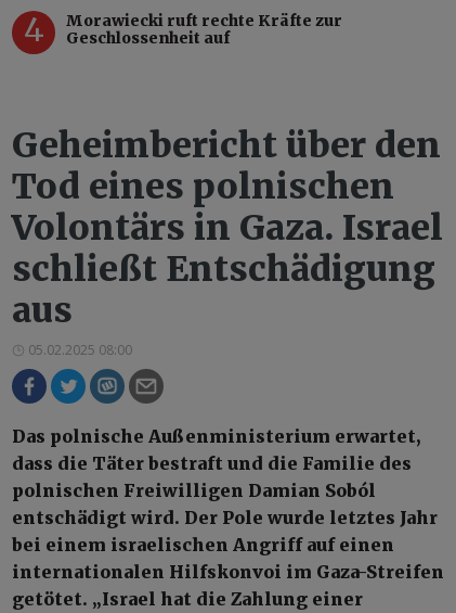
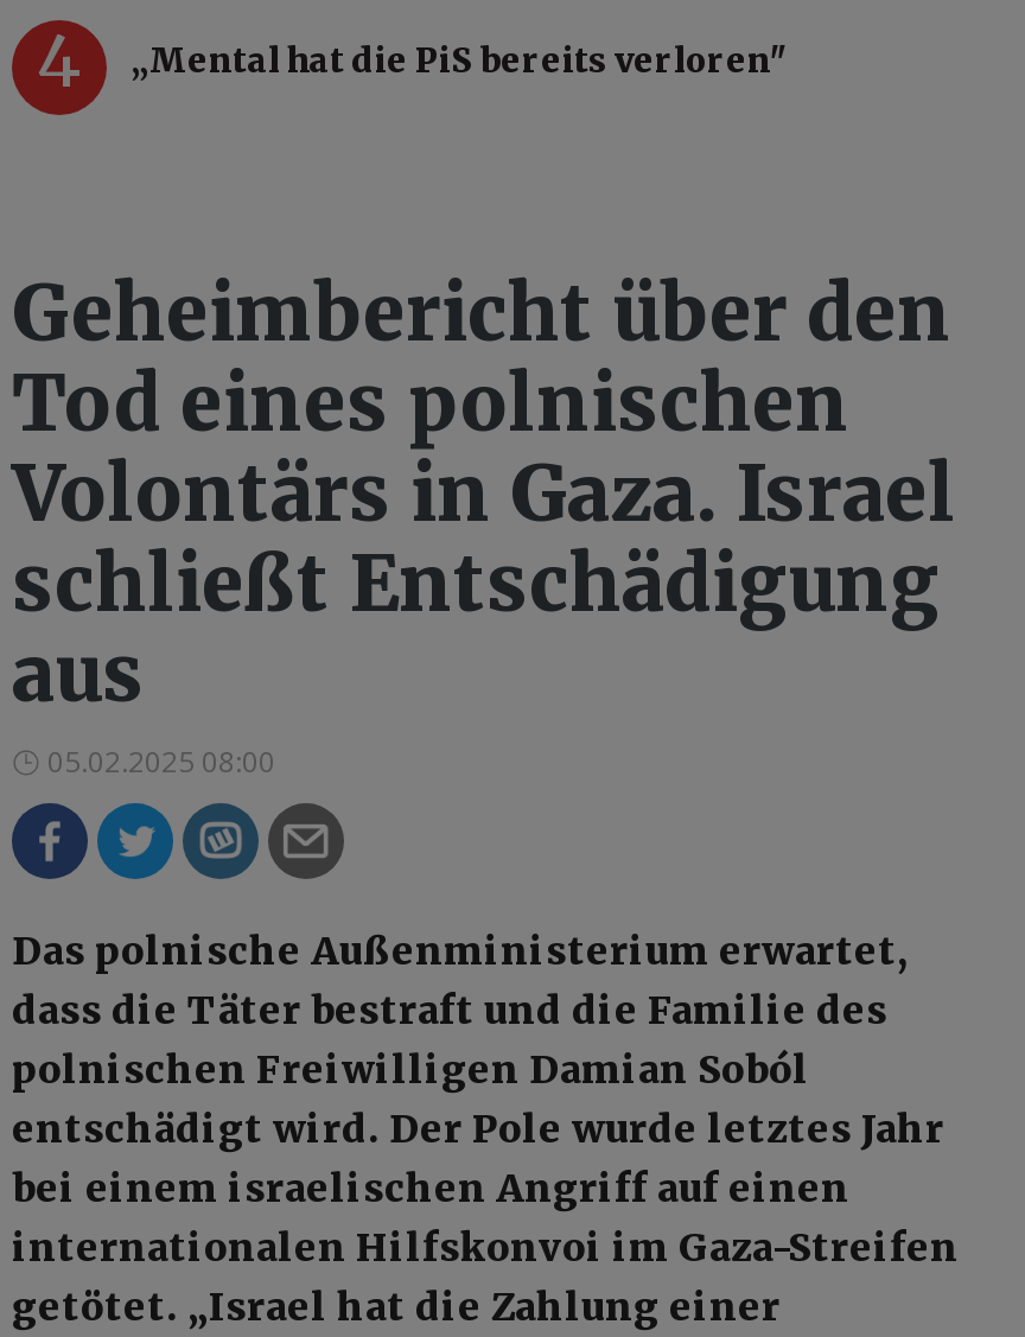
- Morawiecki ruft rechte Kräfte zur
- Geschlossenheit auf
+ „Mental hat die PiS bereits verloren"
